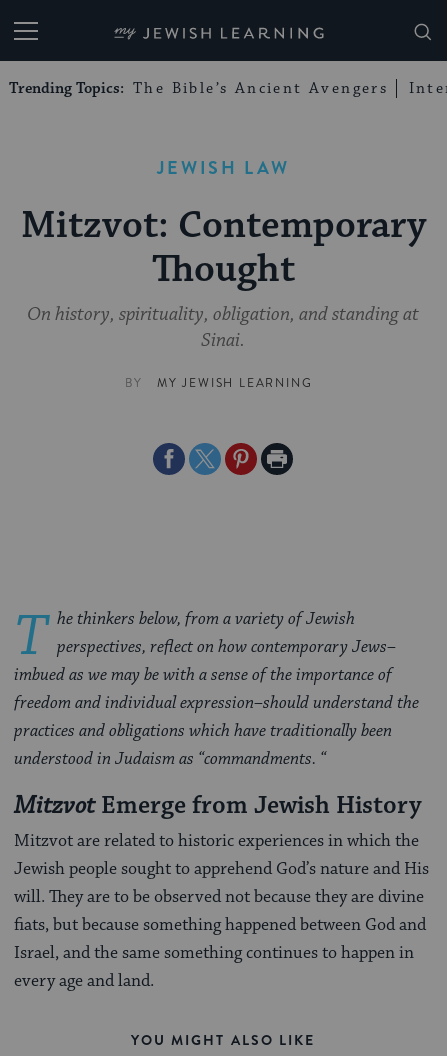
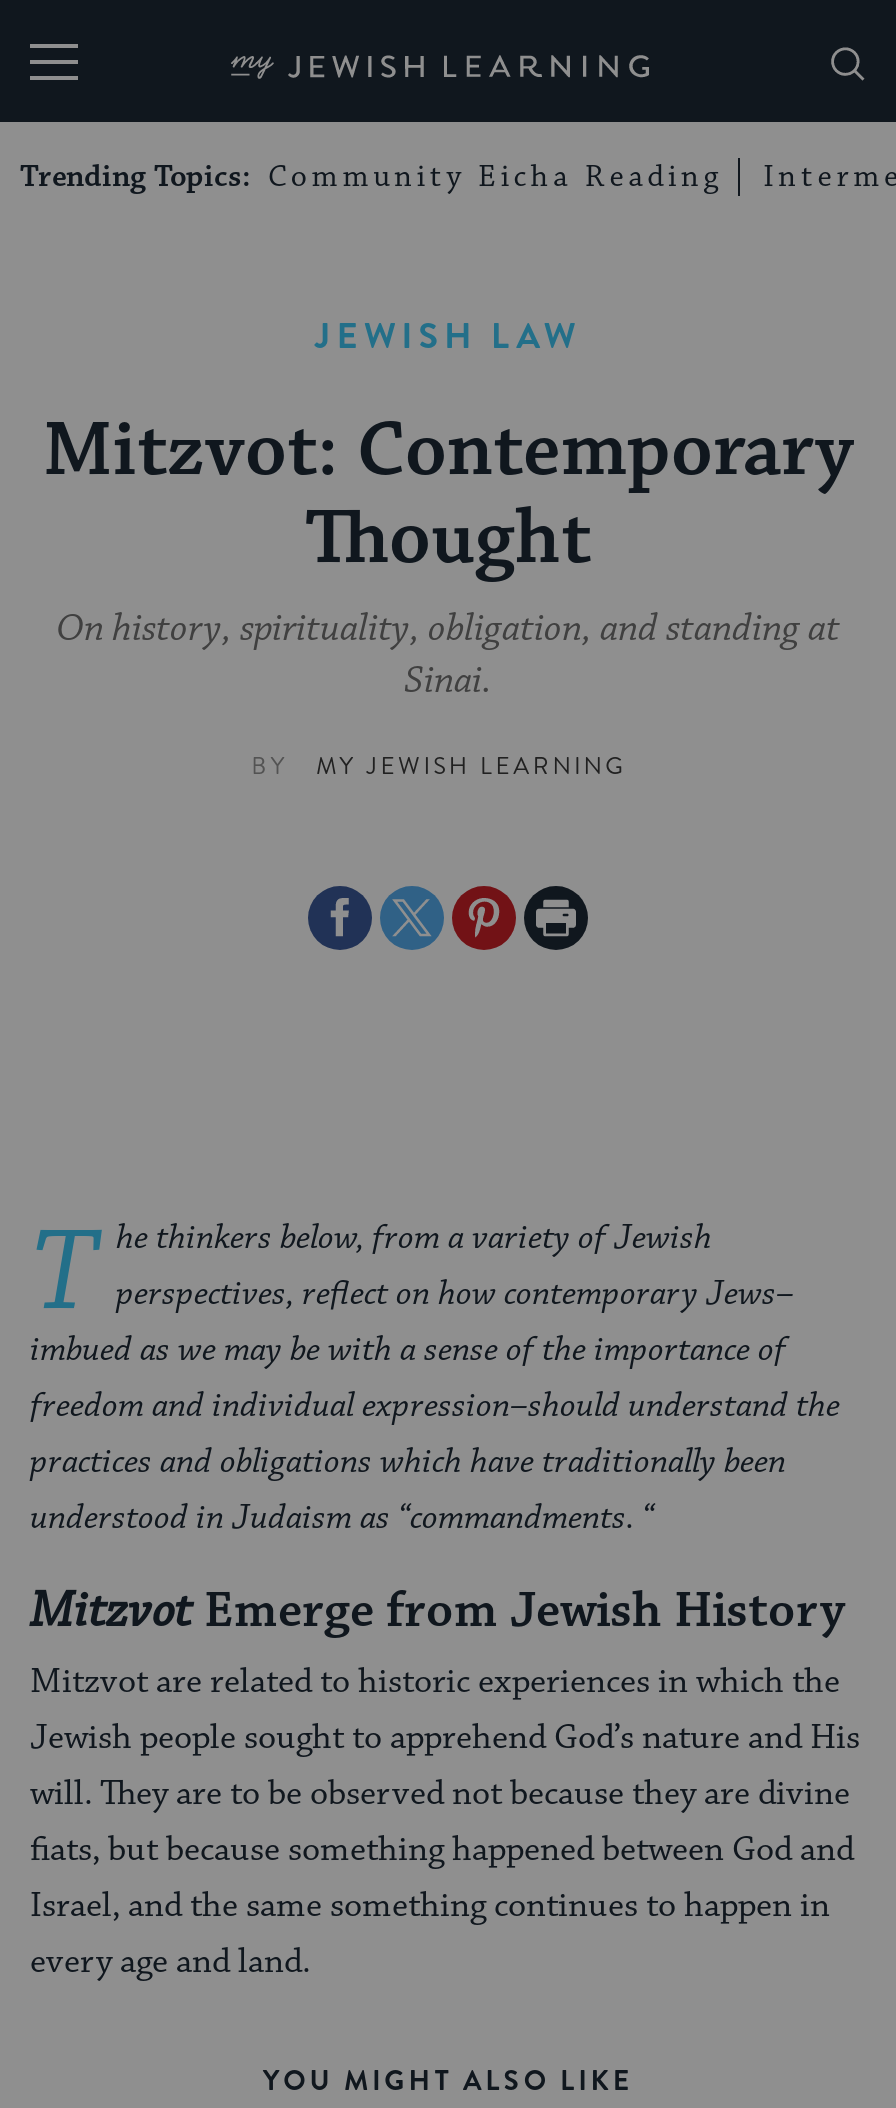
- Trending Topics: The Bible’s Ancient Avengers
+ Trending Topics: Community Eicha Reading
